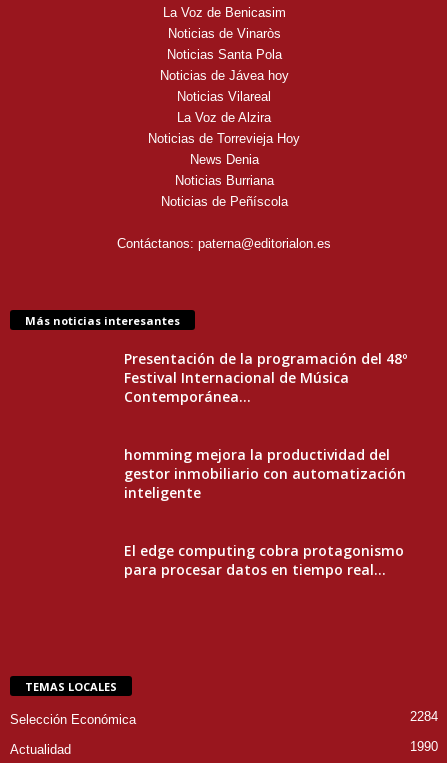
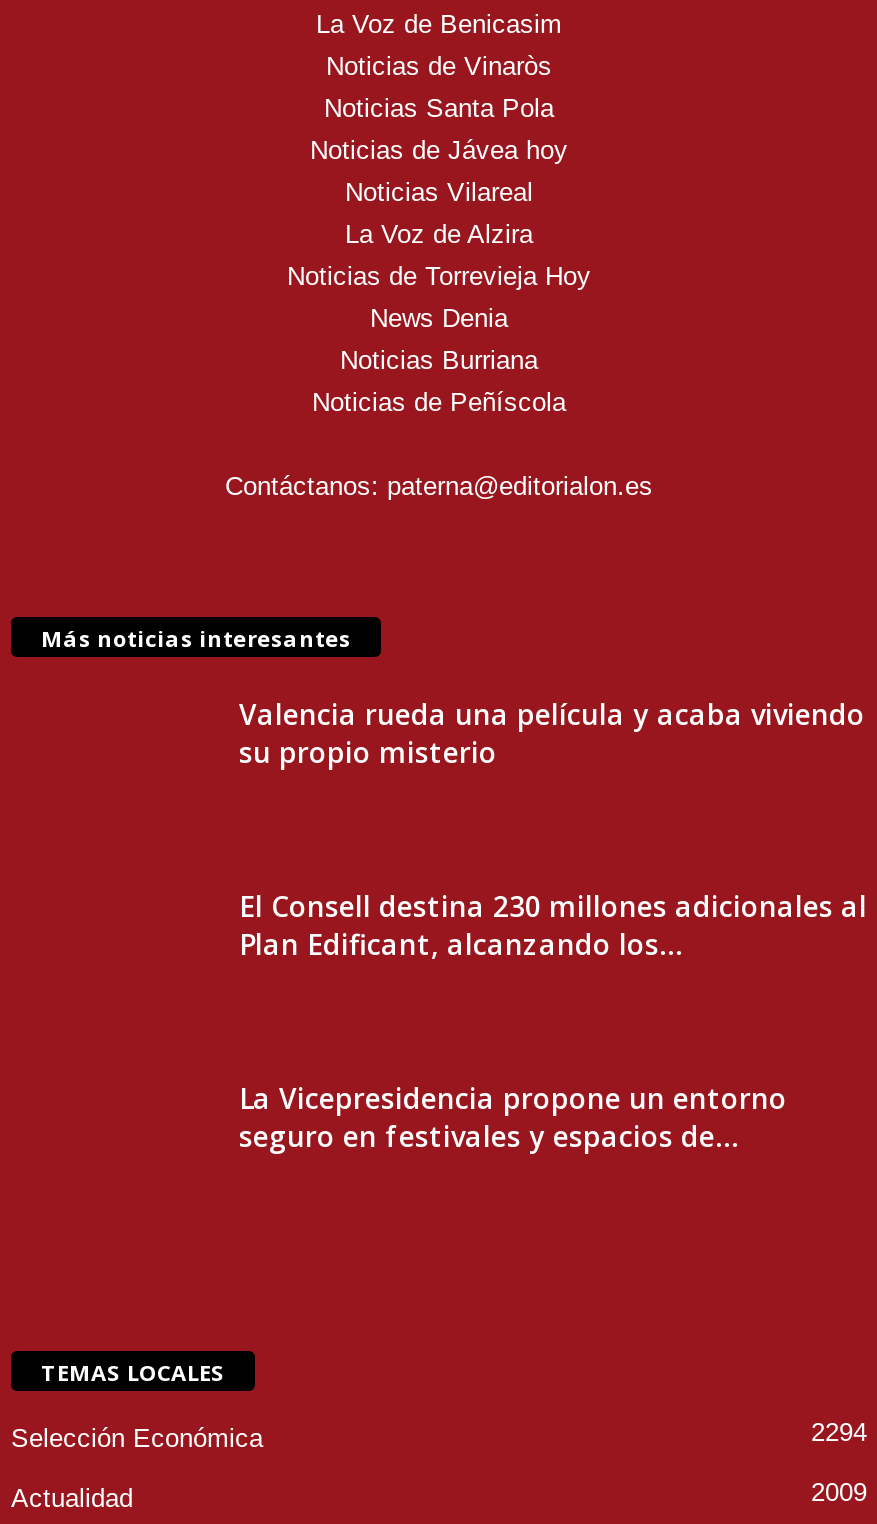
- Presentación de la programación del 48º
- Festival Internacional de Música
- Contemporánea...
+ Valencia rueda una película y acaba viviendo
+ su propio misterio

- homming mejora la productividad del
- gestor inmobiliario con automatización
- inteligente
+ El Consell destina 230 millones adicionales al
+ Plan Edificant, alcanzando los...

- El edge computing cobra protagonismo
- para procesar datos en tiempo real...
+ La Vicepresidencia propone un entorno
+ seguro en festivales y espacios de...

- 2284
+ 2294

- 1990
+ 2009
